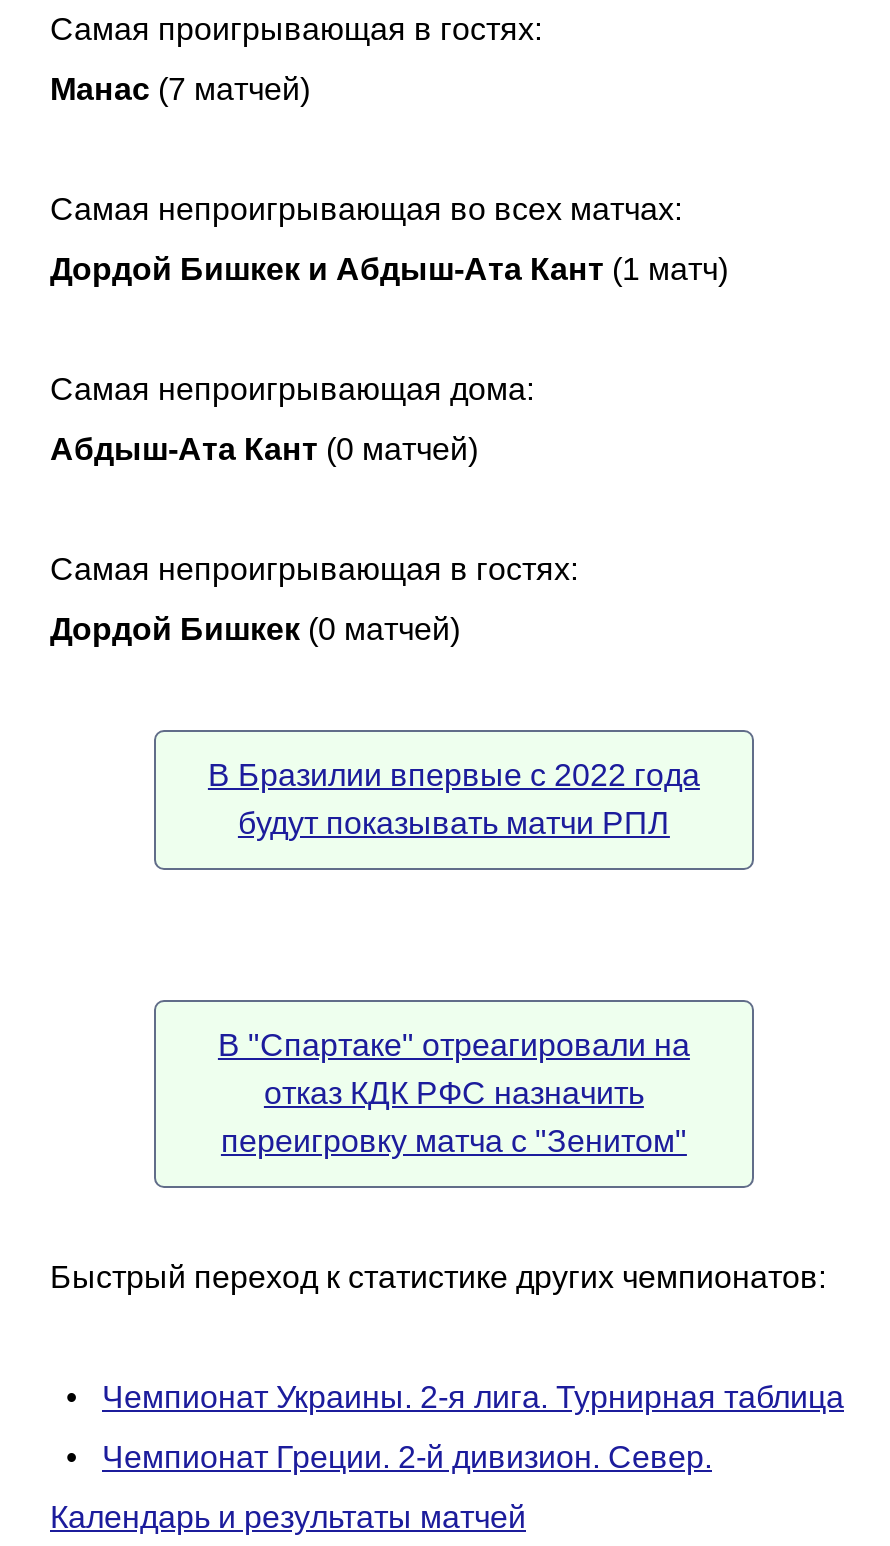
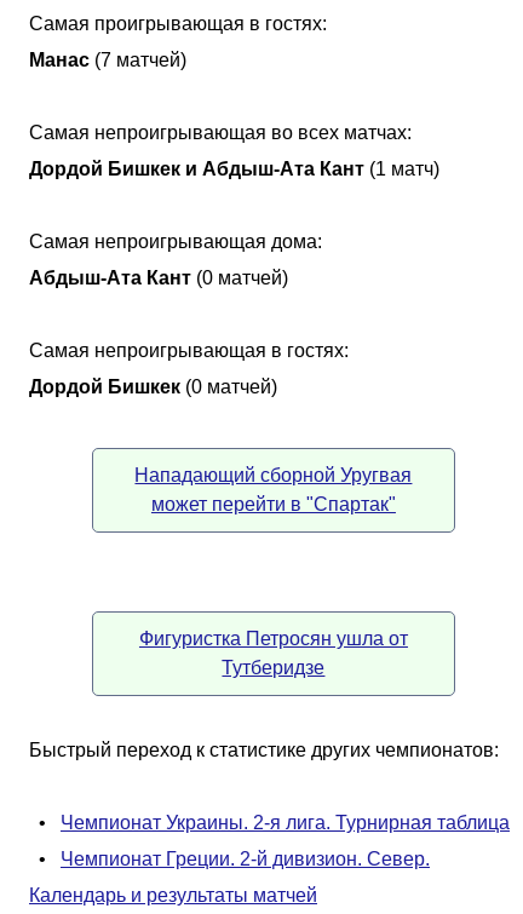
- В Бразилии впервые с 2022 года
- будут показывать матчи РПЛ
+ Нападающий сборной Уругвая
+ может перейти в "Спартак"

- В "Спартаке" отреагировали на
- отказ КДК РФС назначить
- переигровку матча с "Зенитом"
+ Фигуристка Петросян ушла от
+ Тутберидзе
